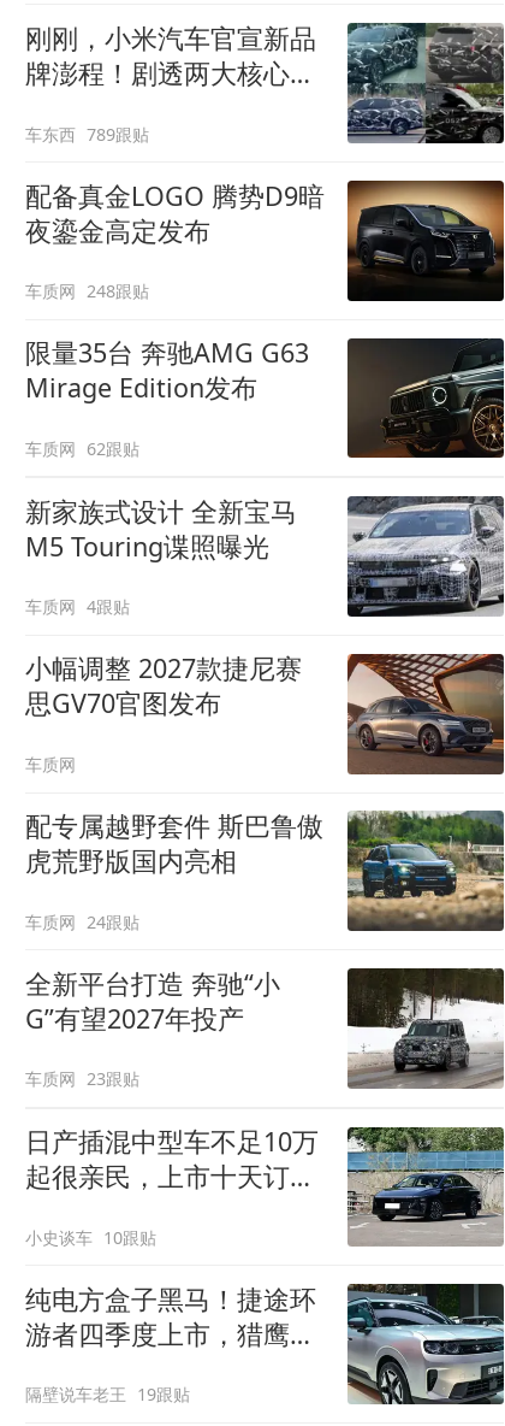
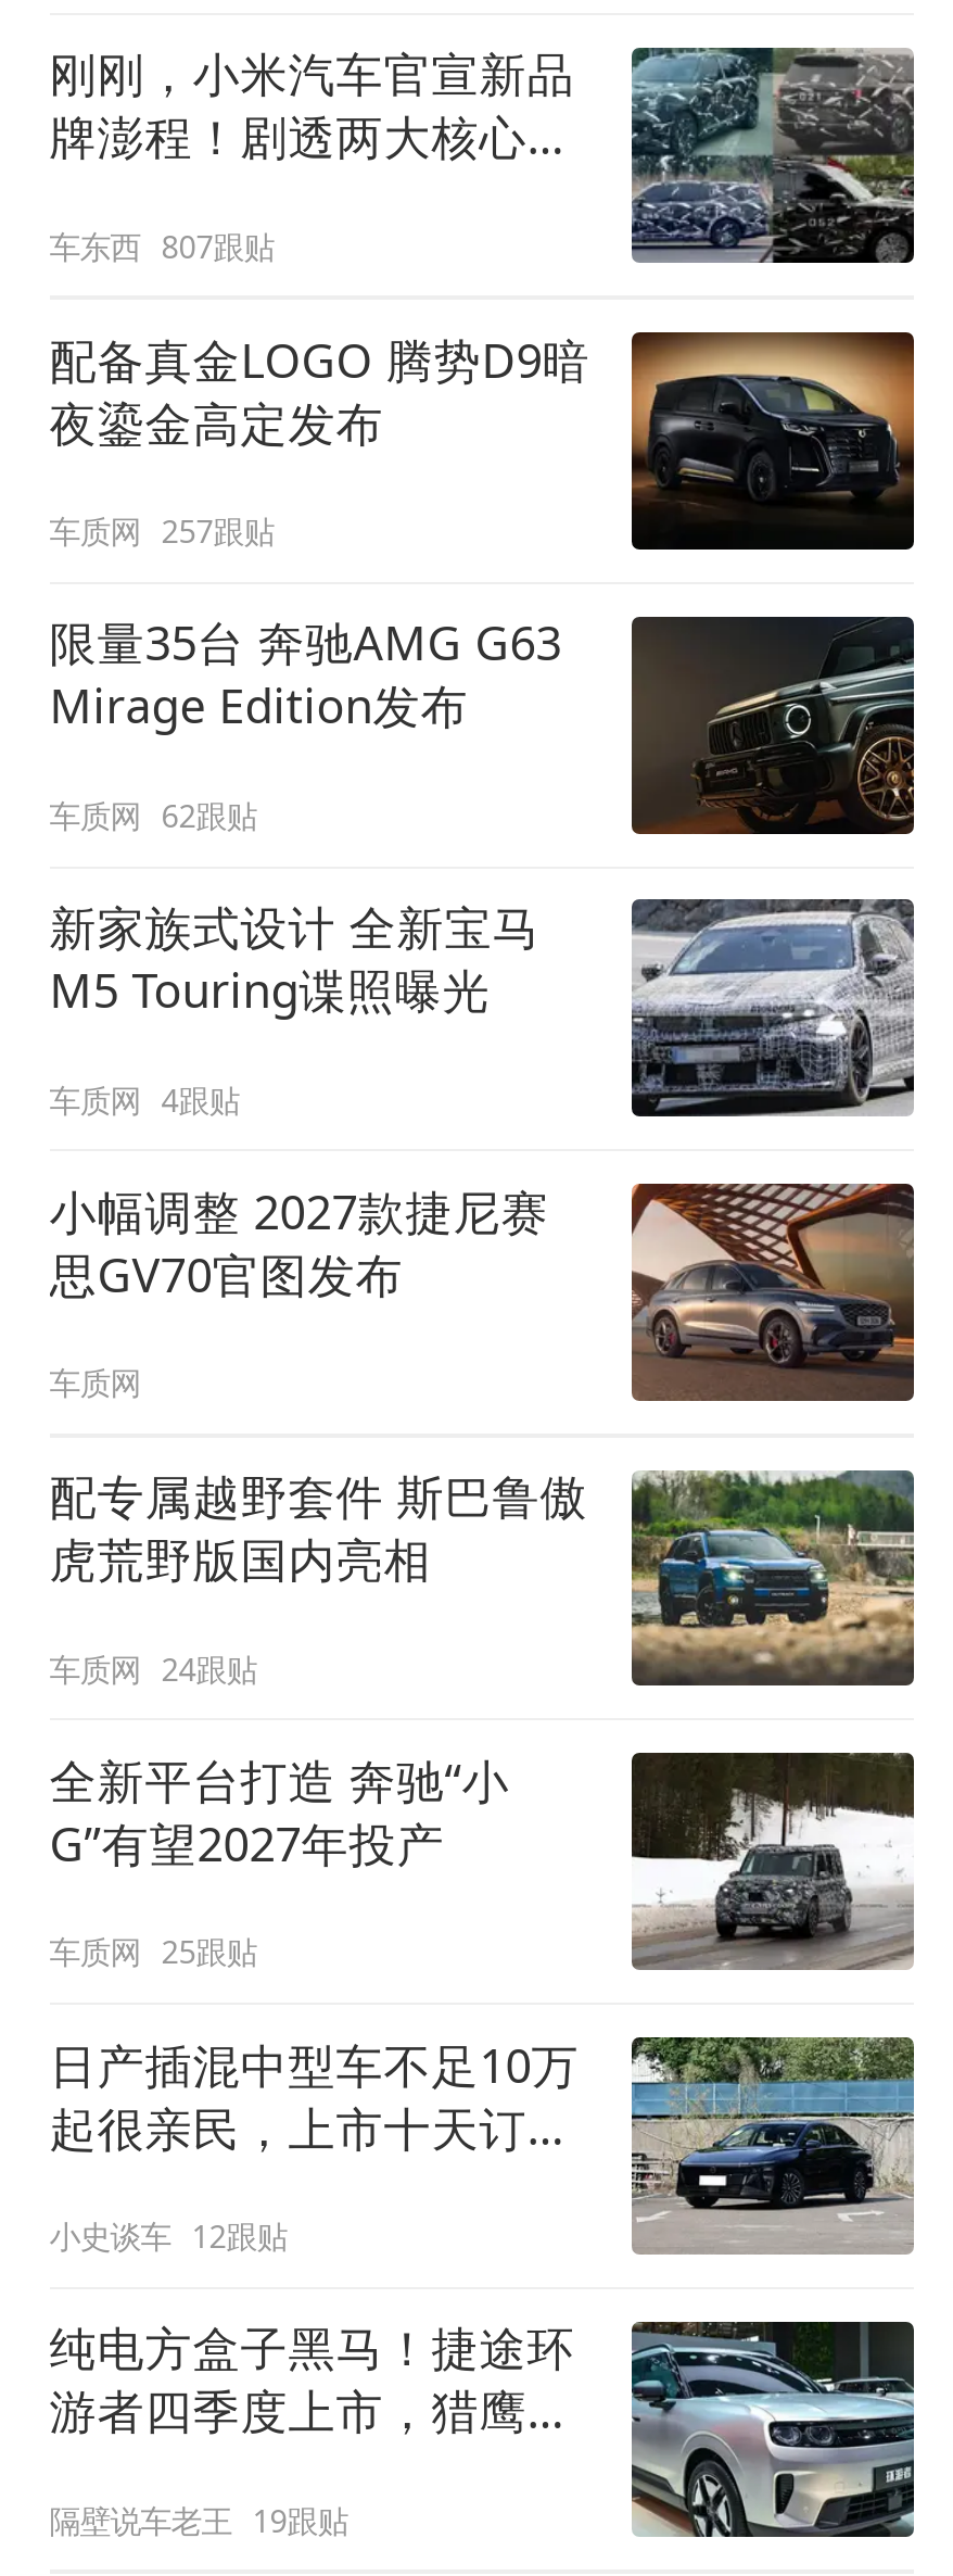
- 车东西 789跟贴
+ 车东西 807跟贴

- 车质网 248跟贴
+ 车质网 257跟贴

- 车质网 23跟贴
+ 车质网 25跟贴

- 小史谈车 10跟贴
+ 小史谈车 12跟贴
